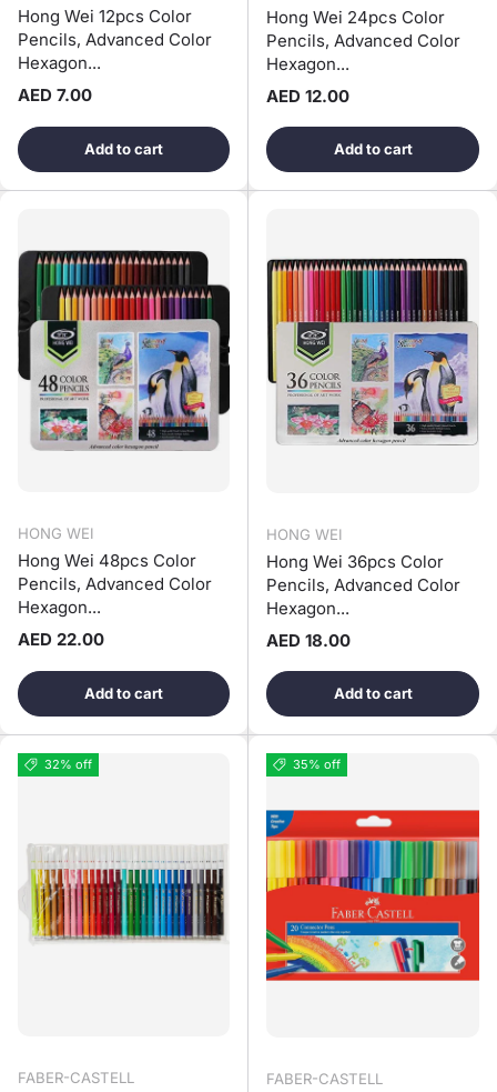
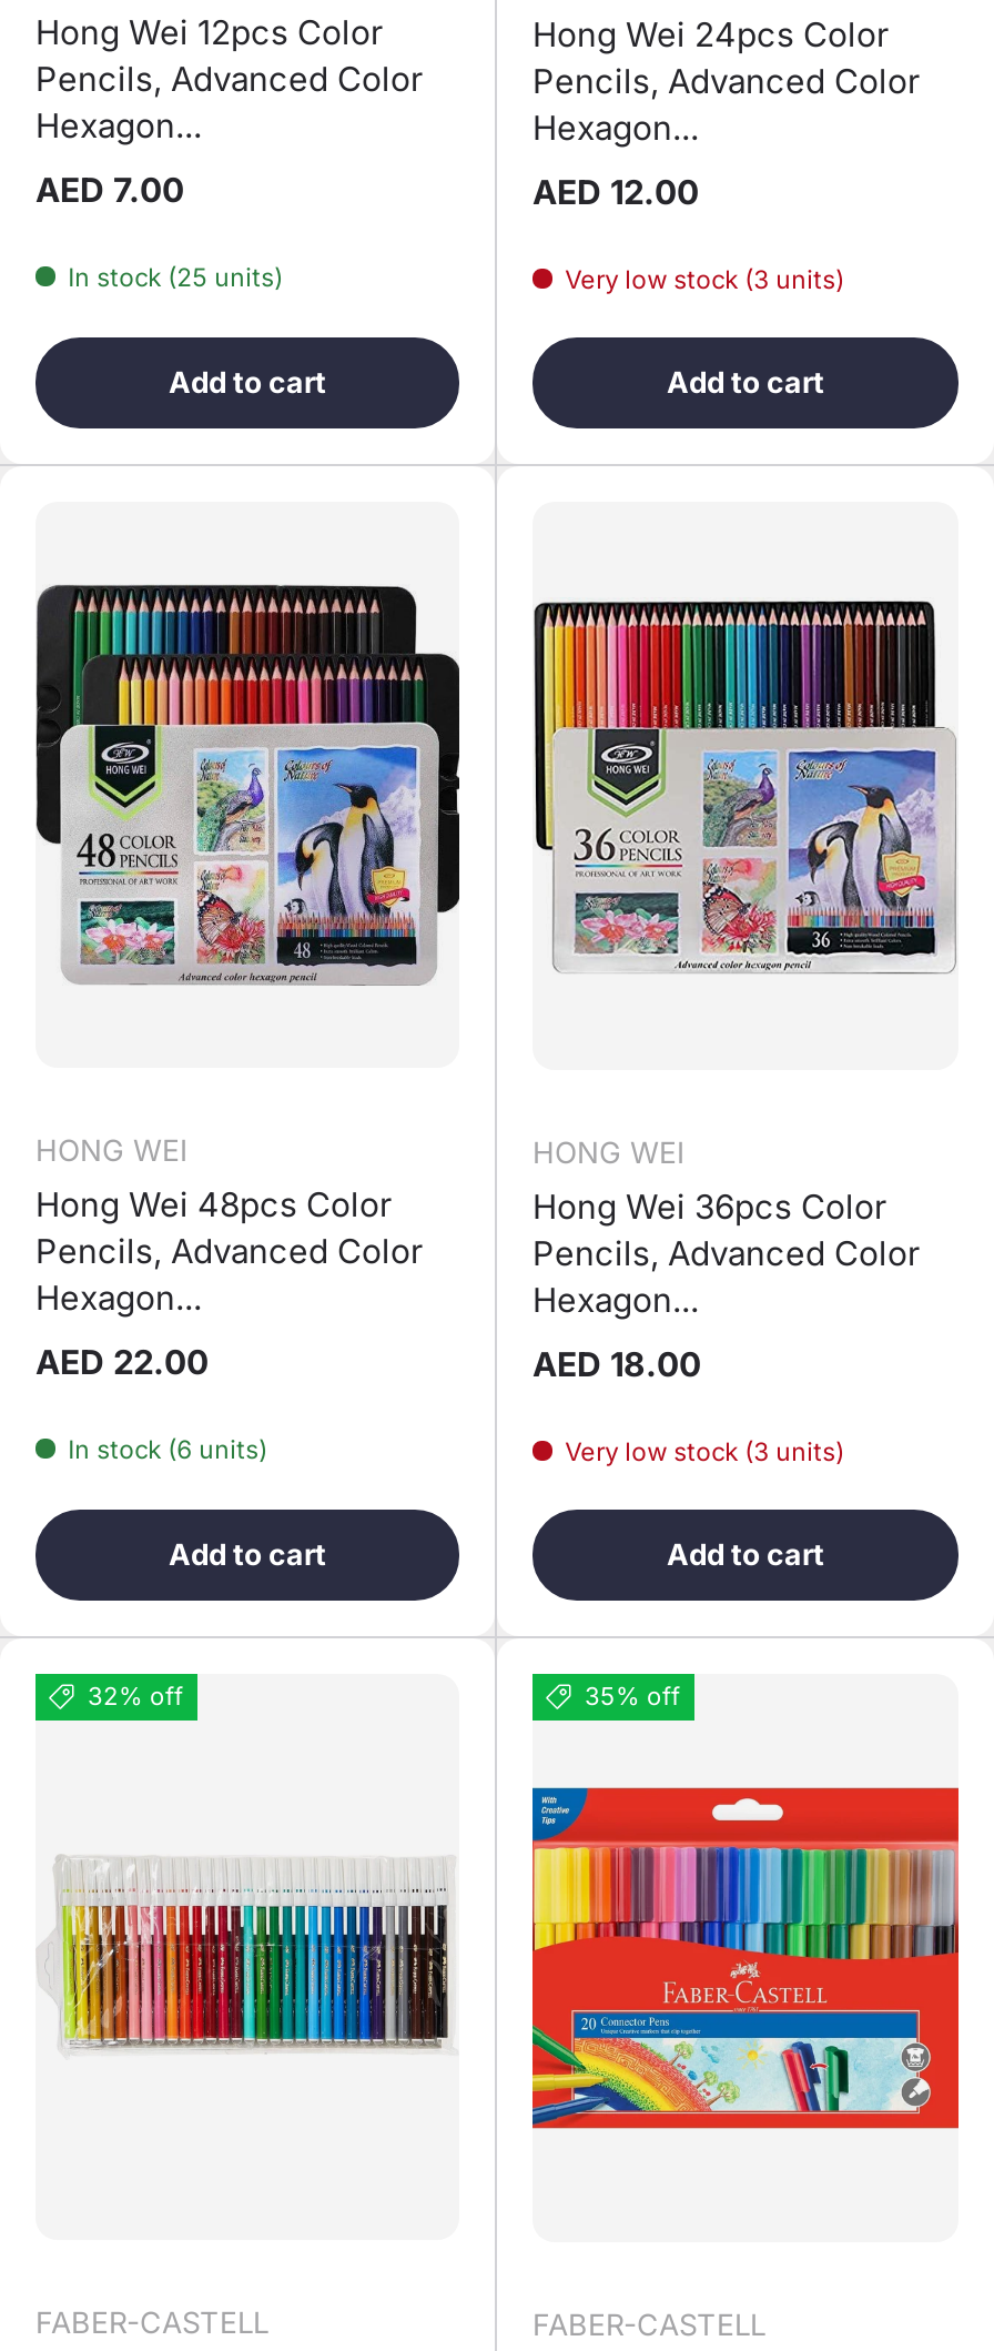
+ In stock (25 units)

+ Very low stock (3 units)

+ In stock (6 units)

+ Very low stock (3 units)
